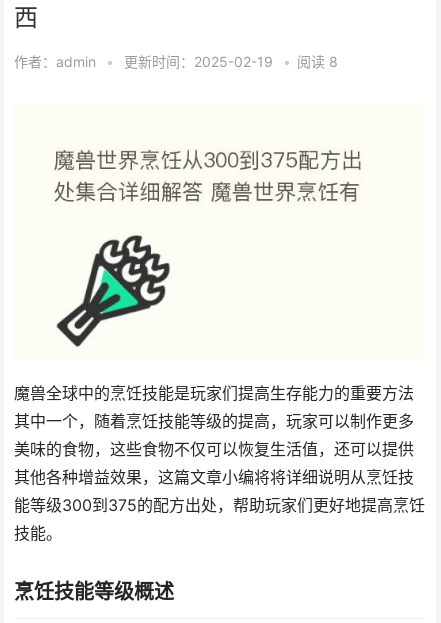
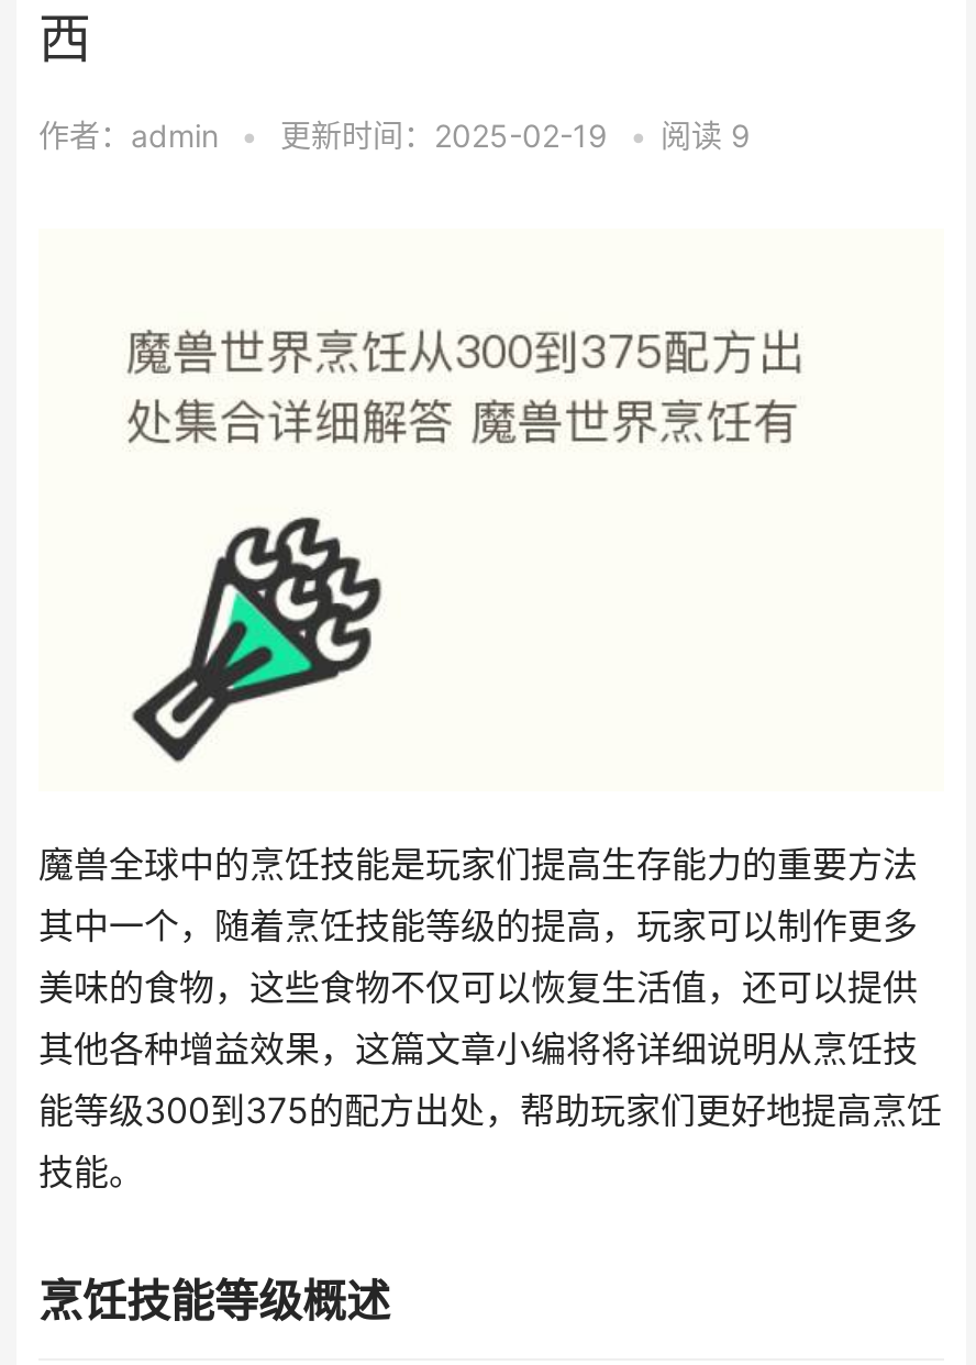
- 作者：admin • 更新时间：2025-02-19 • 阅读8
+ 作者：admin • 更新时间：2025-02-19 • 阅读9
